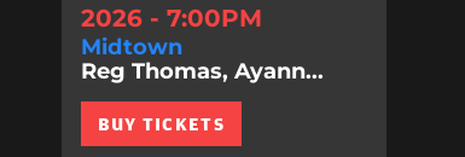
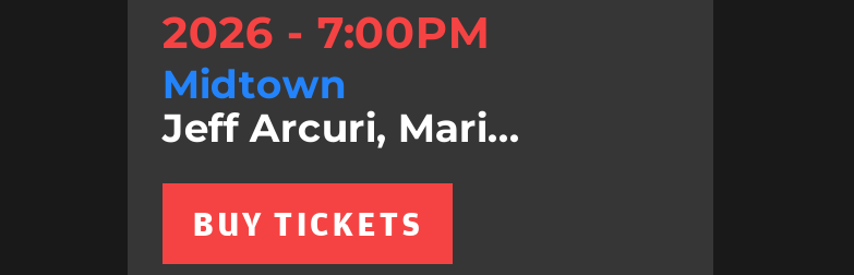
- Reg Thomas, Ayann...
+ Jeff Arcuri, Mari...
